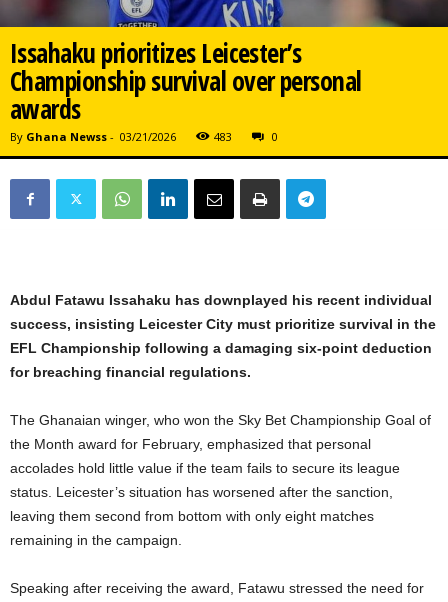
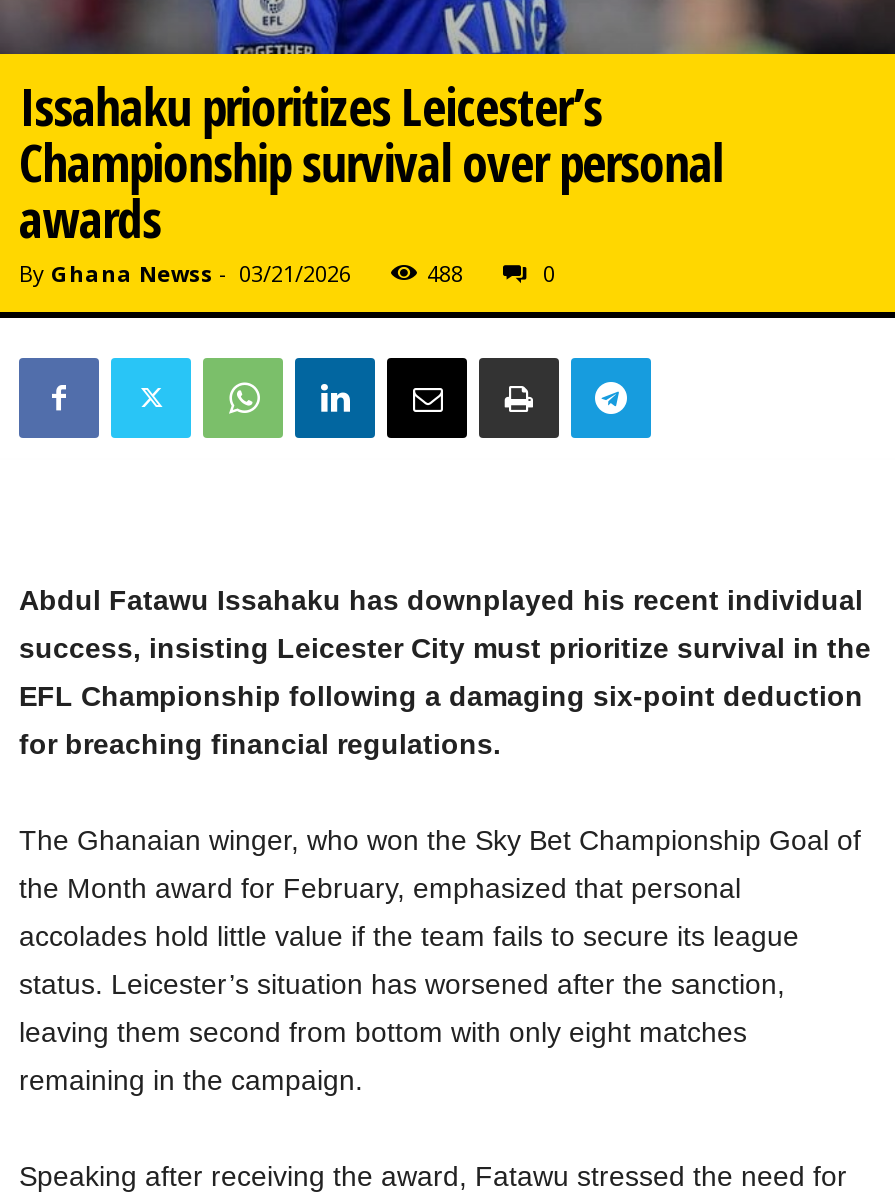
- 483
+ 488
